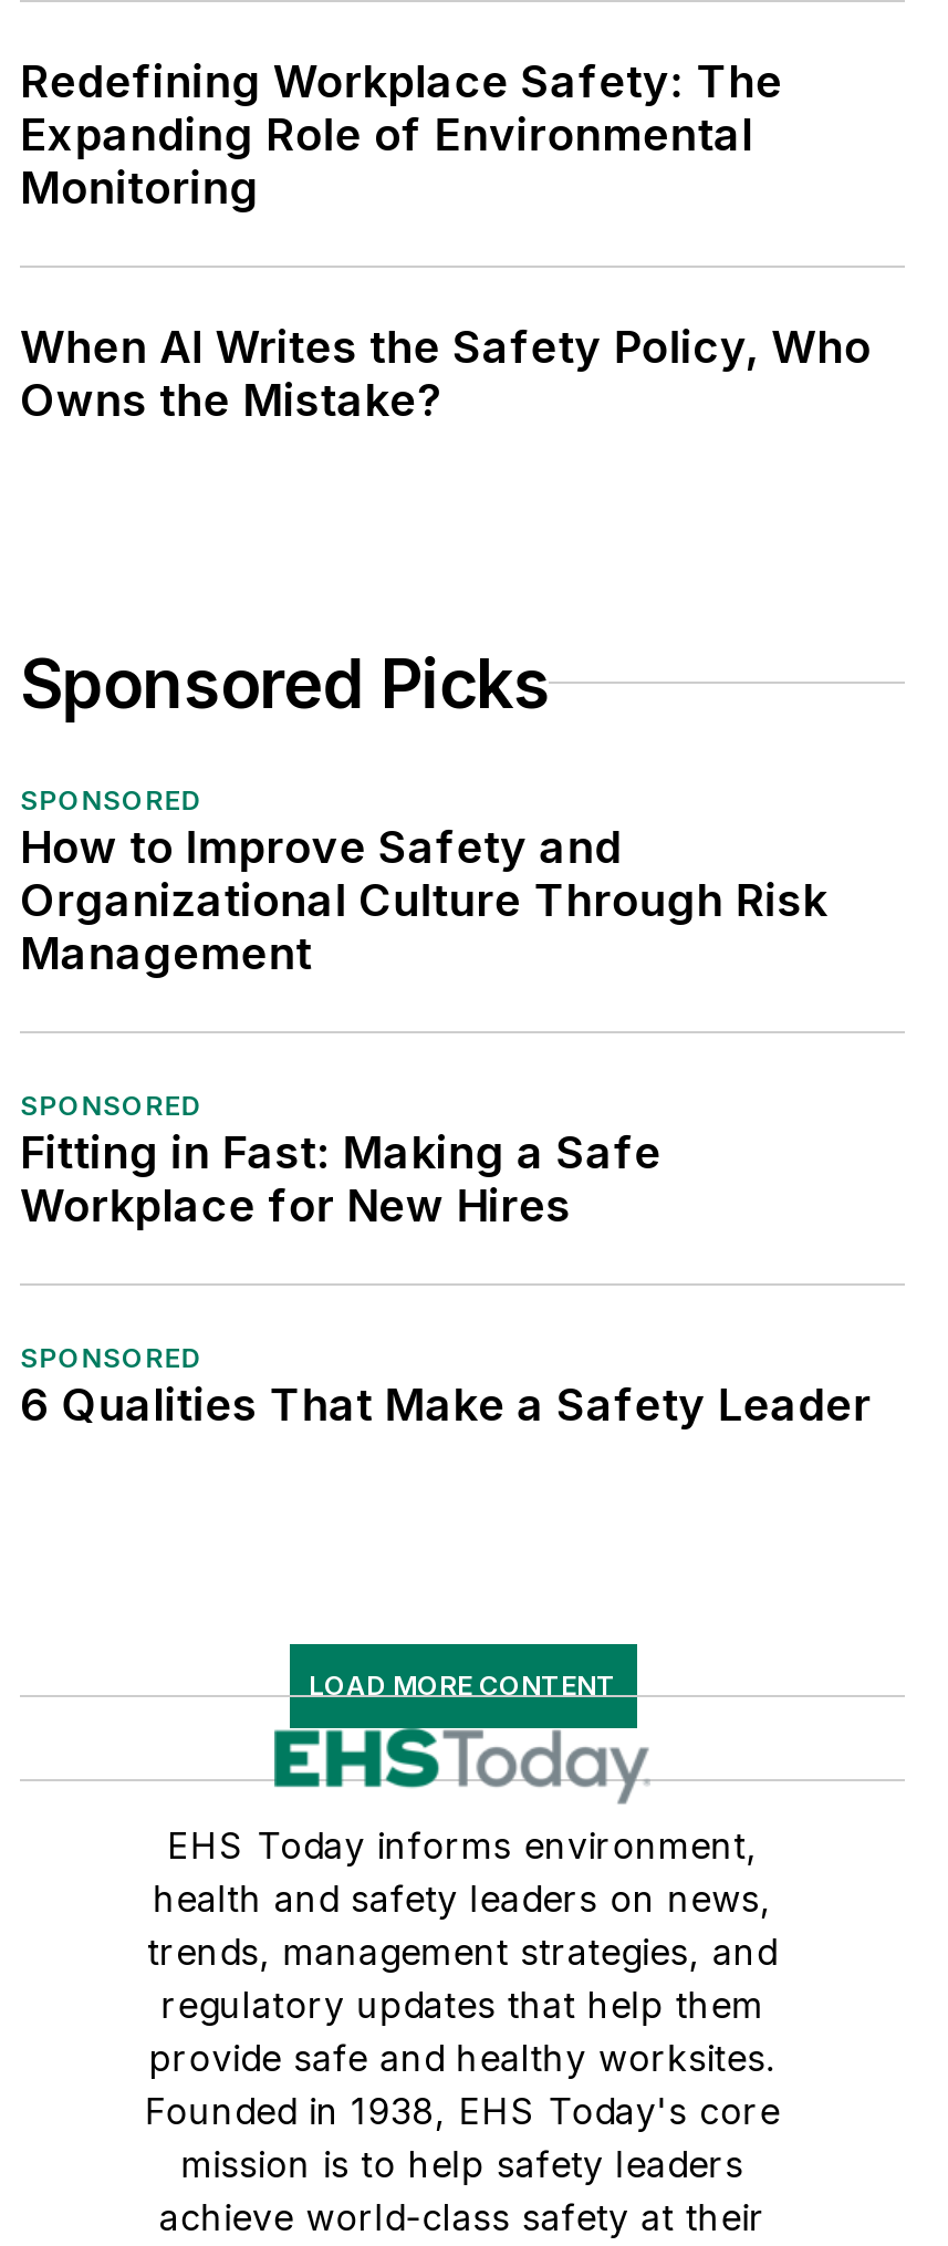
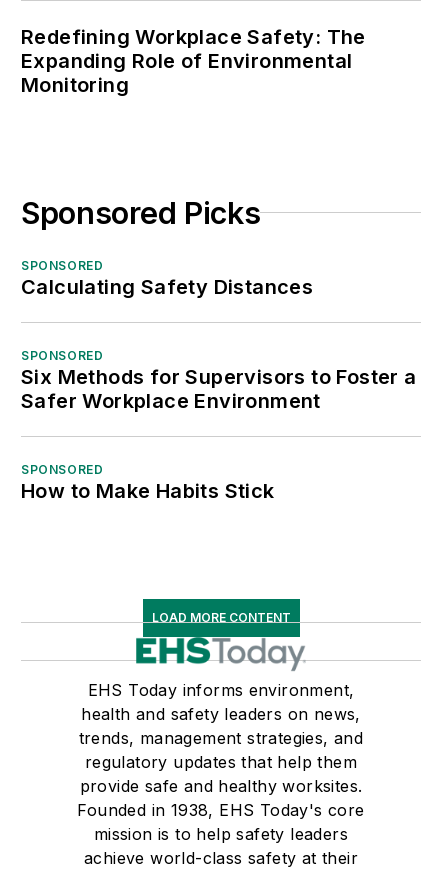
- When AI Writes the Safety Policy, Who
- Owns the Mistake?

- How to Improve Safety and
- Organizational Culture Through Risk
- Management
+ Calculating Safety Distances

- Fitting in Fast: Making a Safe
- Workplace for New Hires
+ Six Methods for Supervisors to Foster a
+ Safer Workplace Environment

- 6 Qualities That Make a Safety Leader
+ How to Make Habits Stick
